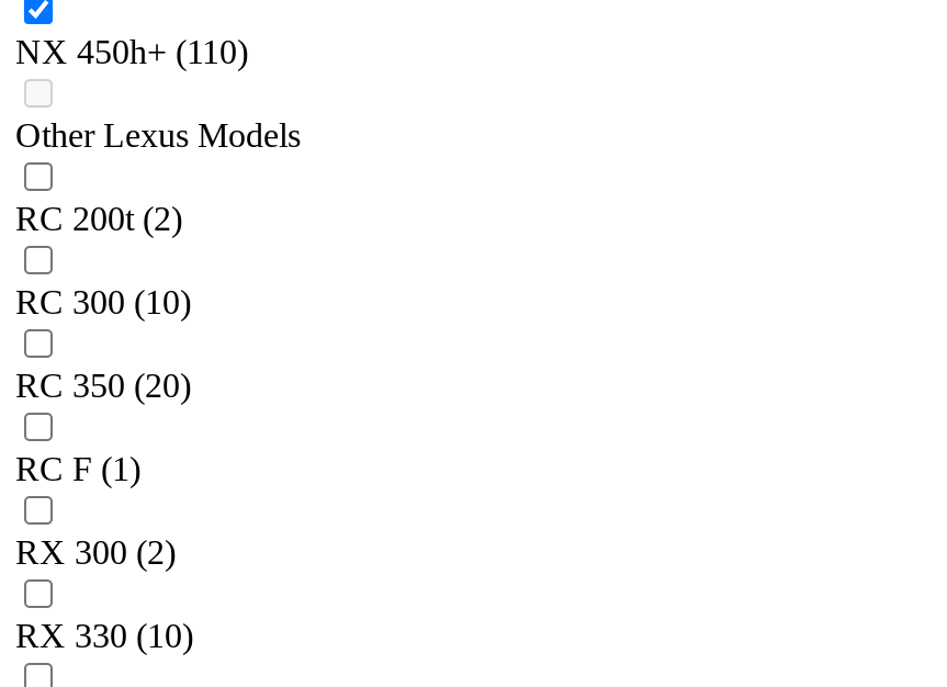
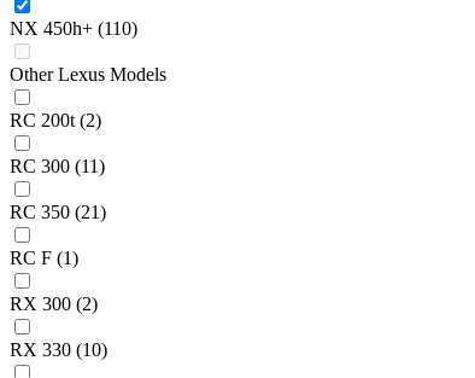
- RC 300 (10)
+ RC 300 (11)

- RC 350 (20)
+ RC 350 (21)
